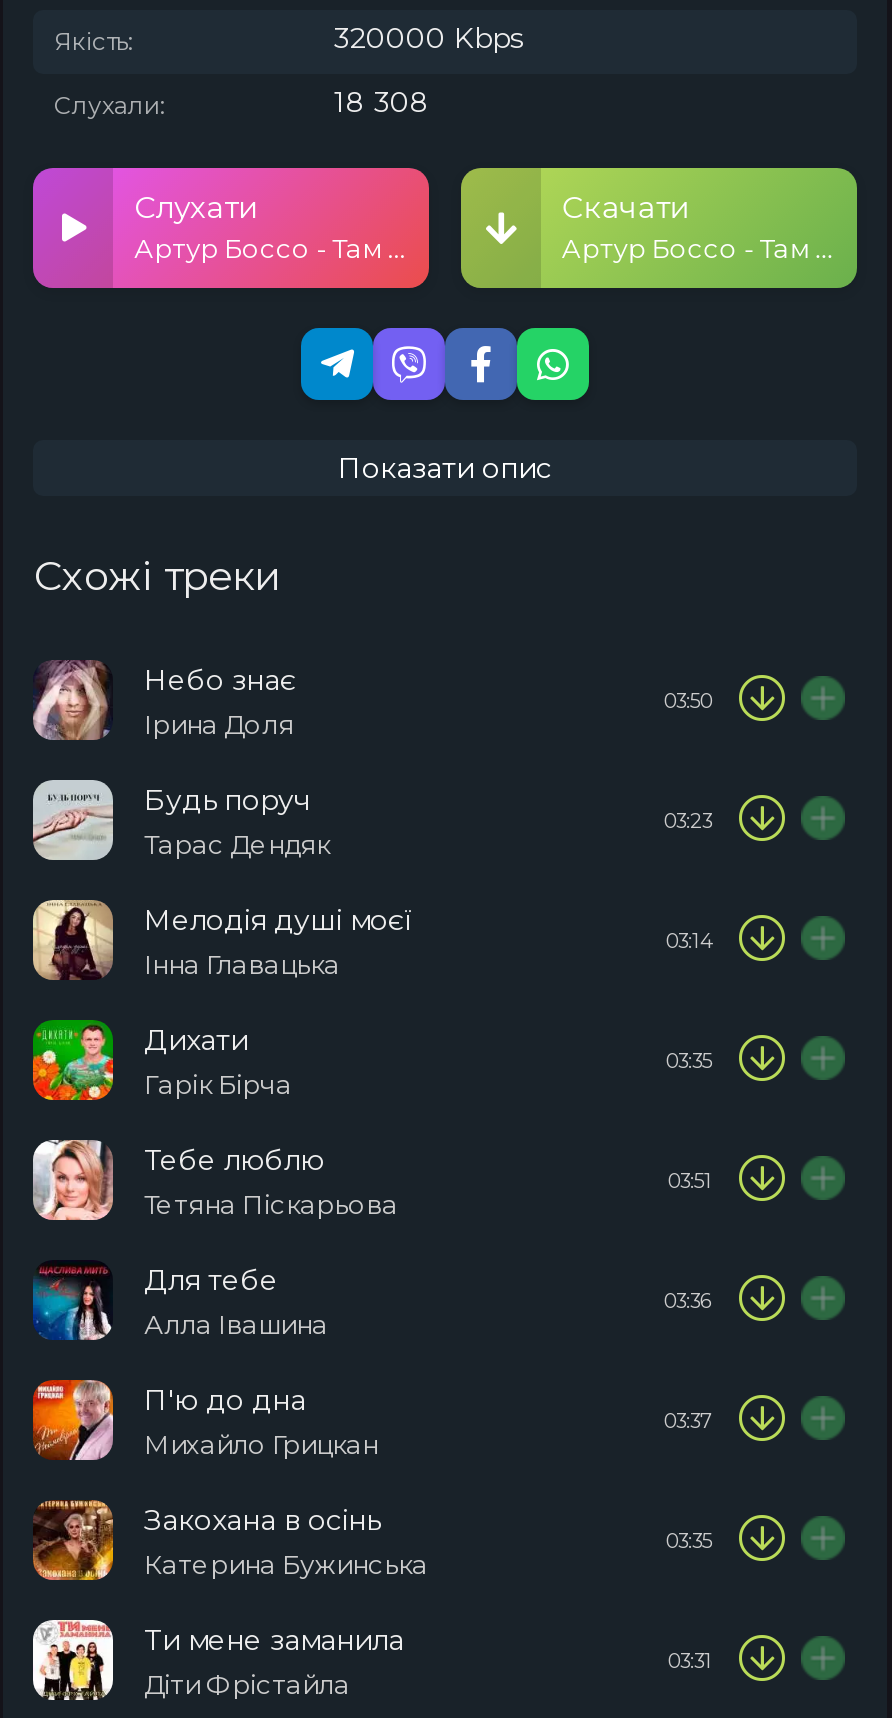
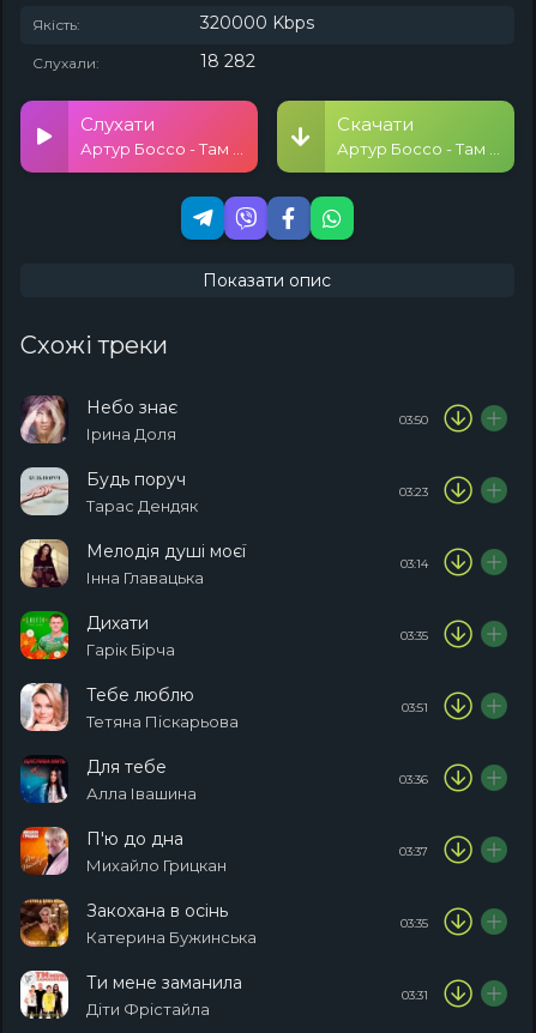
- 18 308
+ 18 282
